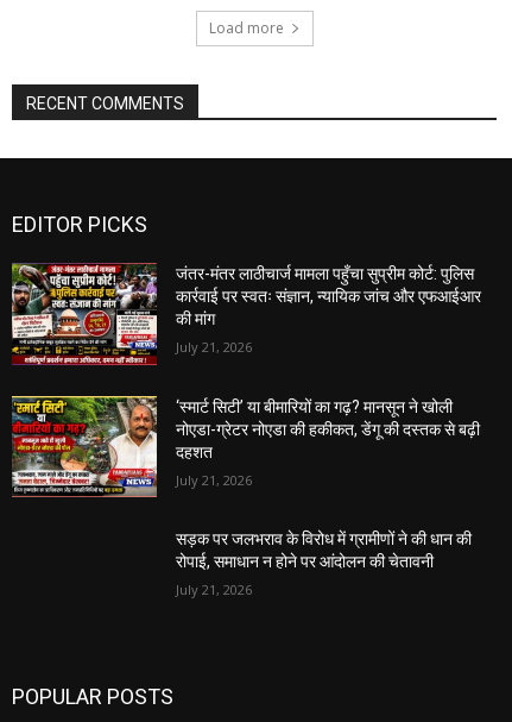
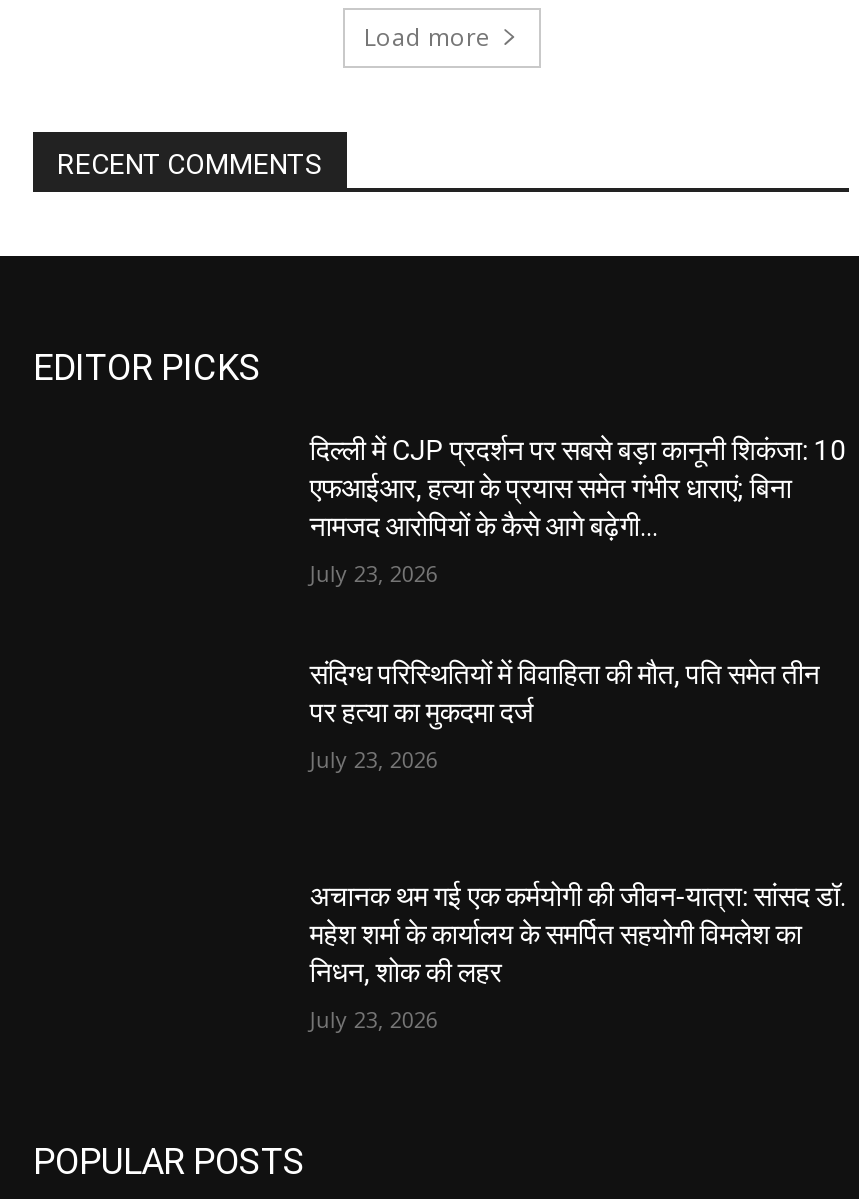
- [image]

- जंतर-मंतर लाठीचार्ज मामला पहुँचा सुप्रीम कोर्ट: पुलिस
- कार्रवाई पर स्वतः संज्ञान, न्यायिक जांच और एफआईआर
- की मांग
+ दिल्ली में CJP प्रदर्शन पर सबसे बड़ा कानूनी शिकंजा: 10
+ एफआईआर, हत्या के प्रयास समेत गंभीर धाराएं; बिना
+ नामजद आरोपियों के कैसे आगे बढ़ेगी...

- July 21, 2026
+ July 23, 2026

- [image]

- ‘स्मार्ट सिटी’ या बीमारियों का गढ़? मानसून ने खोली
- नोएडा-ग्रेटर नोएडा की हकीकत, डेंगू की दस्तक से बढ़ी
- दहशत
+ संदिग्ध परिस्थितियों में विवाहिता की मौत, पति समेत तीन
+ पर हत्या का मुकदमा दर्ज

- July 21, 2026
+ July 23, 2026

- सड़क पर जलभराव के विरोध में ग्रामीणों ने की धान की
- रोपाई, समाधान न होने पर आंदोलन की चेतावनी
+ अचानक थम गई एक कर्मयोगी की जीवन-यात्रा: सांसद डॉ.
+ महेश शर्मा के कार्यालय के समर्पित सहयोगी विमलेश का
+ निधन, शोक की लहर

- July 21, 2026
+ July 23, 2026
